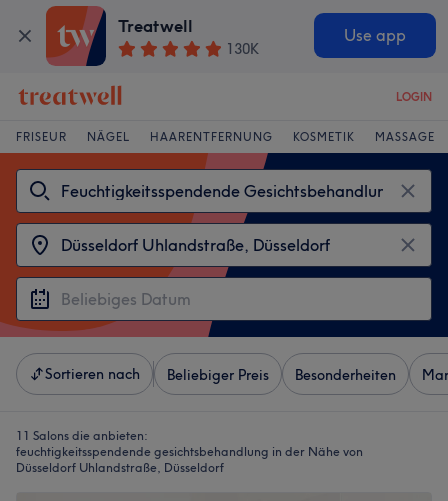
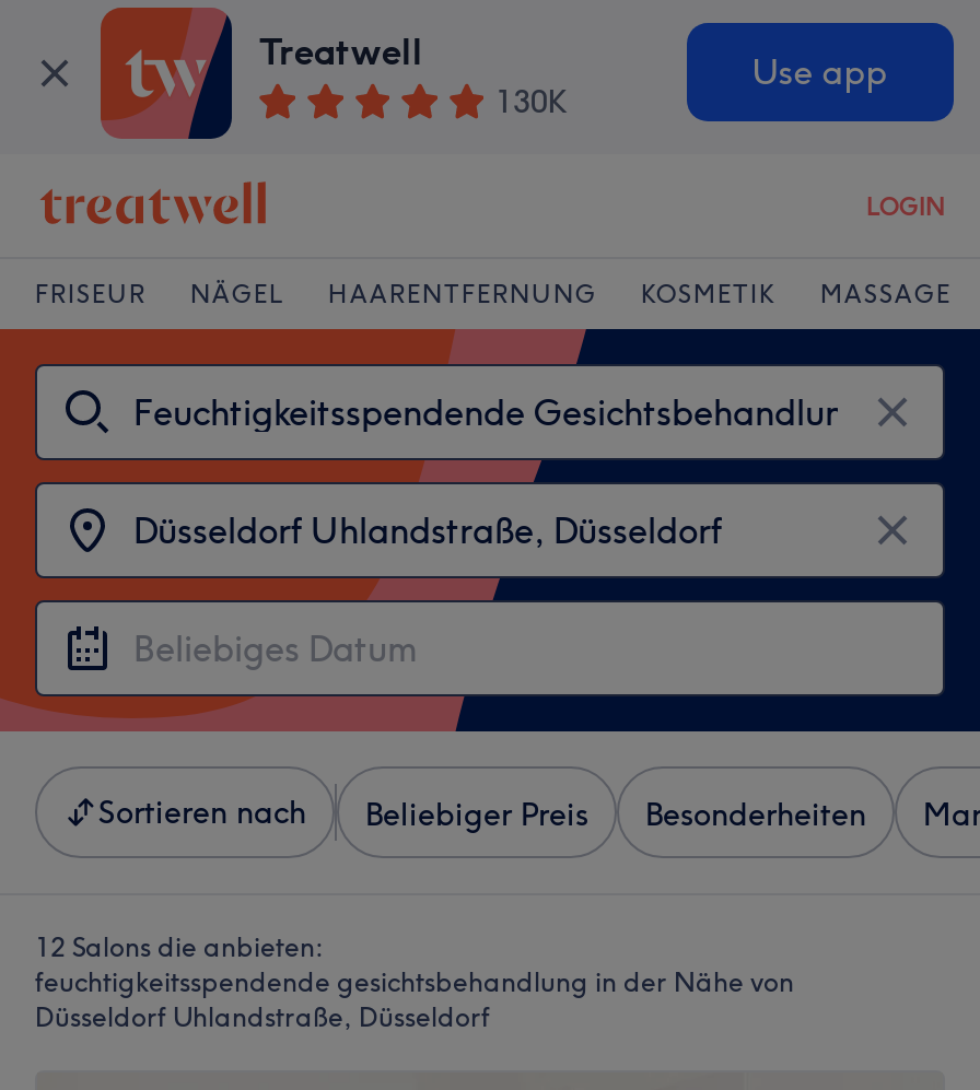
- 11 Salons die anbieten:
+ 12 Salons die anbieten:
